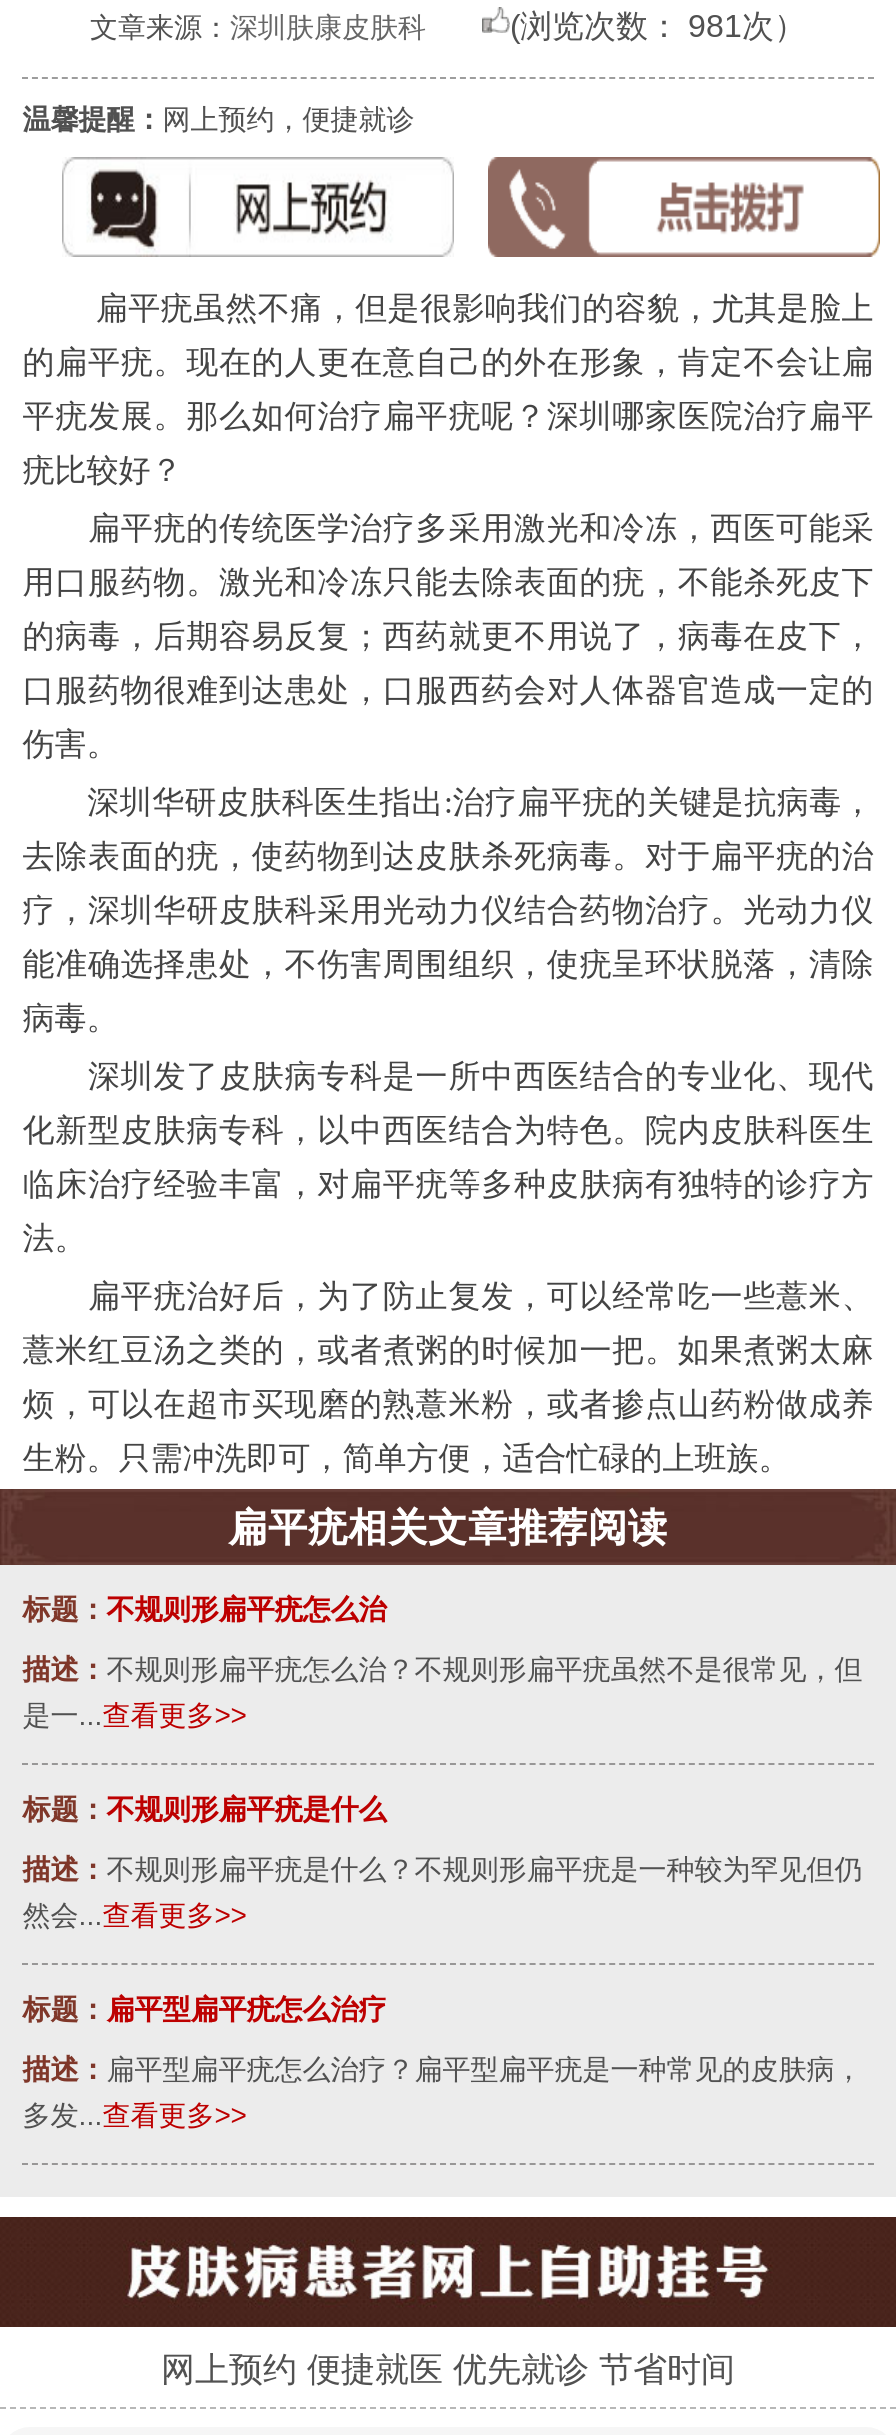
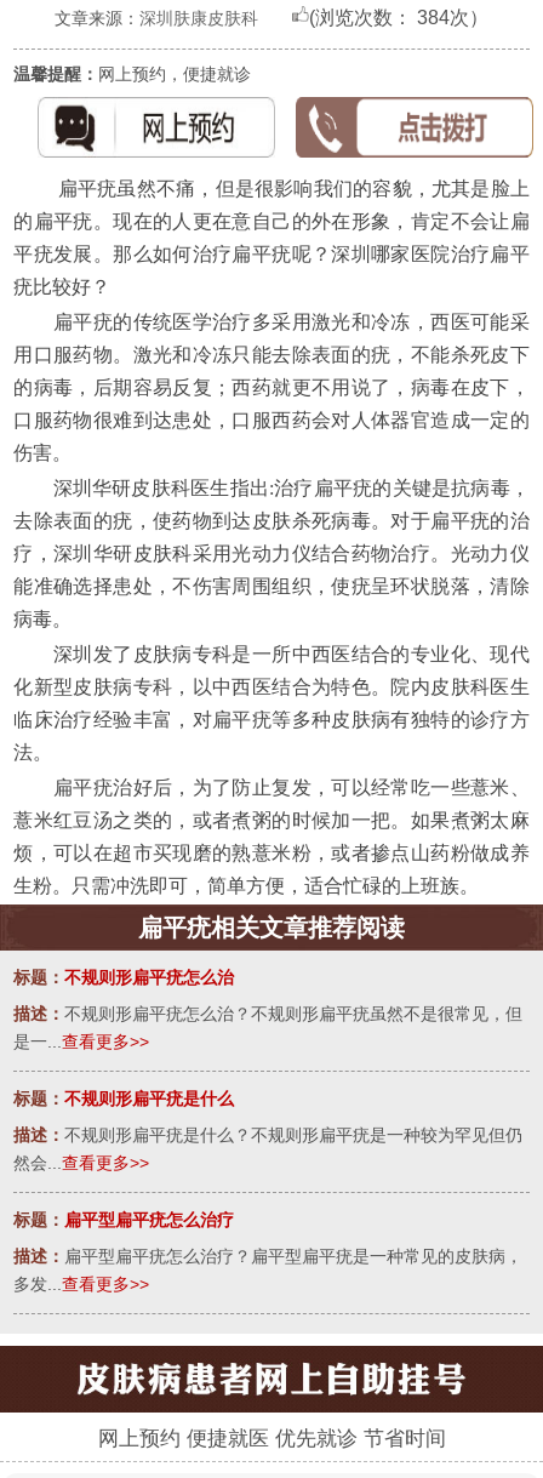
- (浏览次数：981次）
+ (浏览次数：384次）
